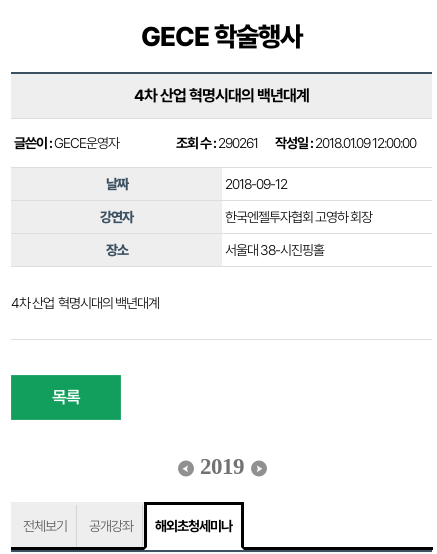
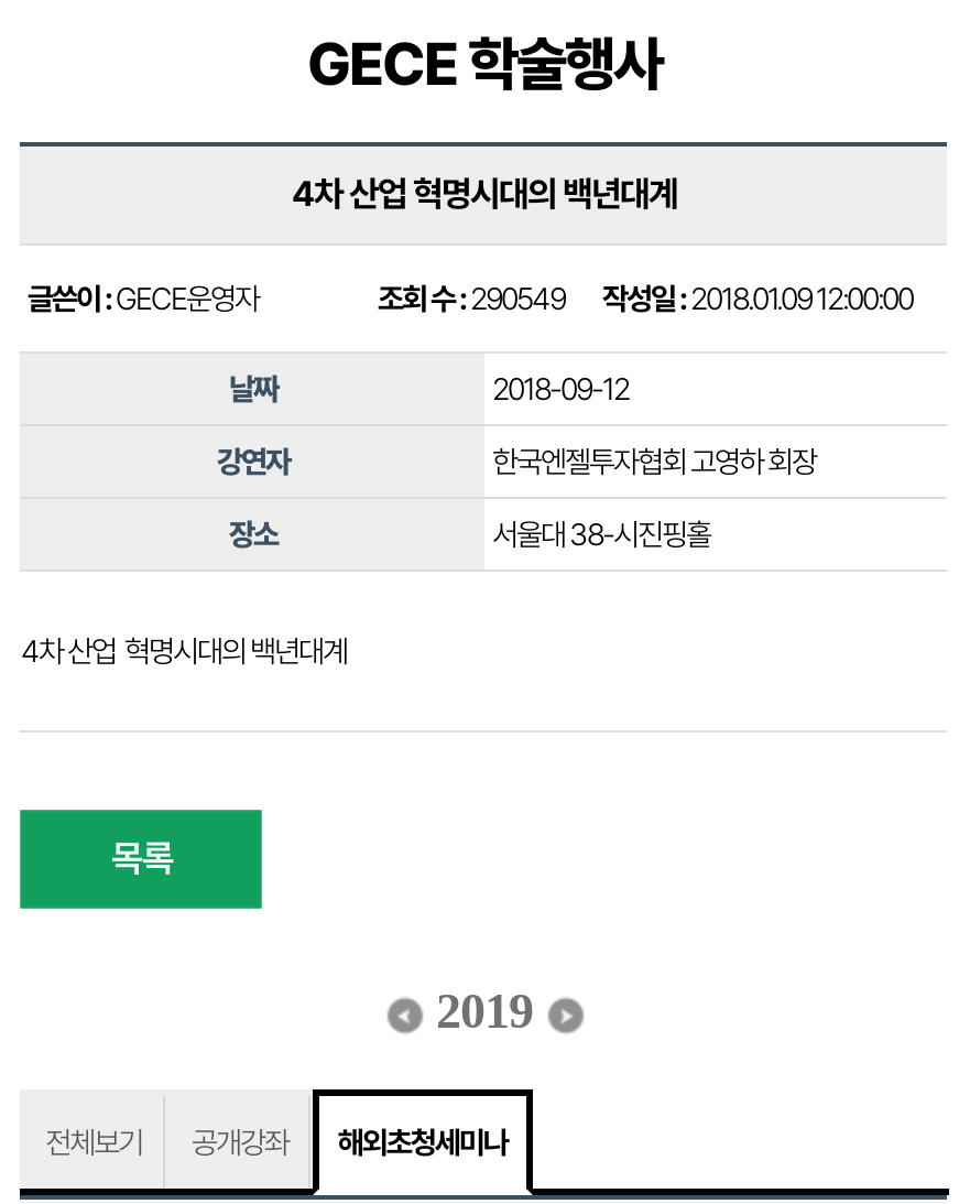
- 조회 수 : 290261 작성일 : 2018.01.09 12:00:00
+ 조회 수 : 290549 작성일 : 2018.01.09 12:00:00
